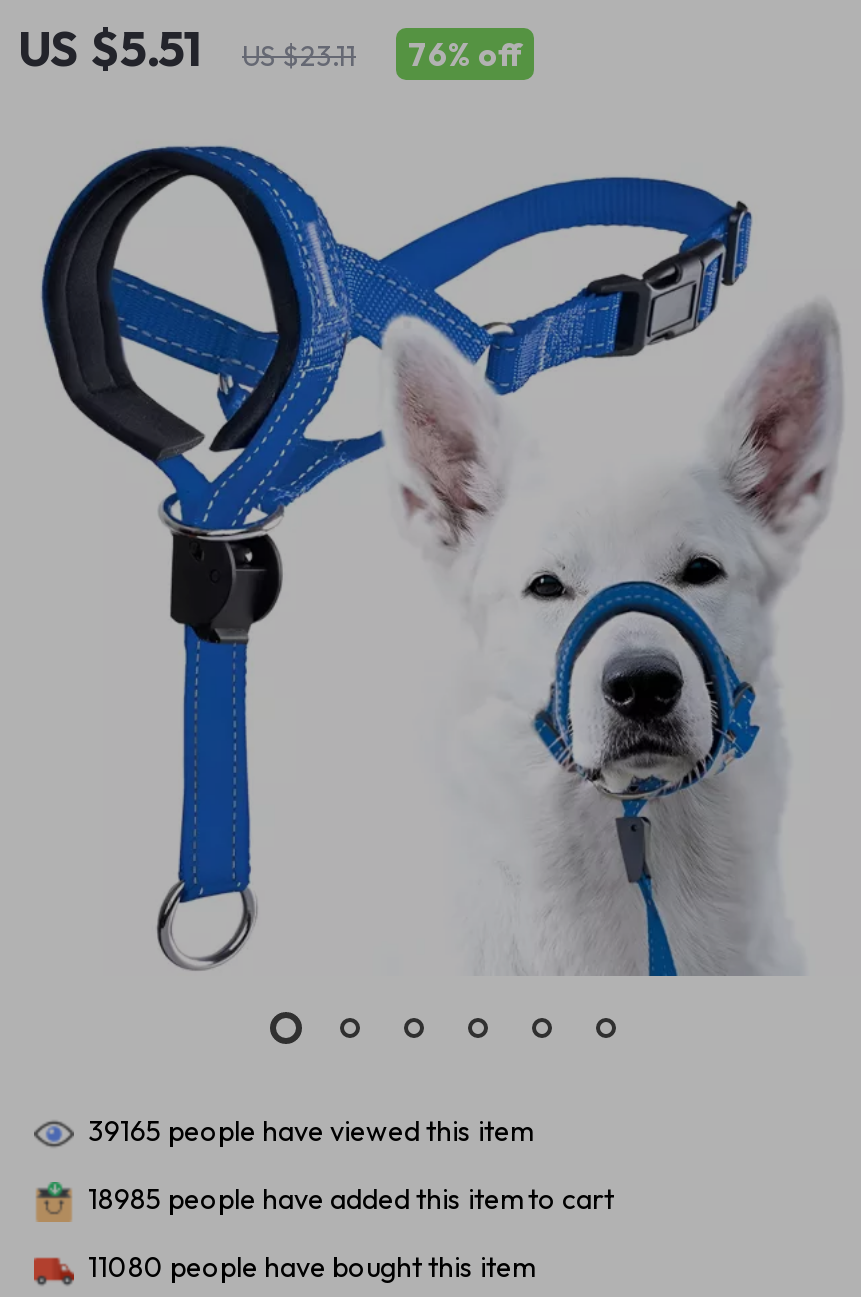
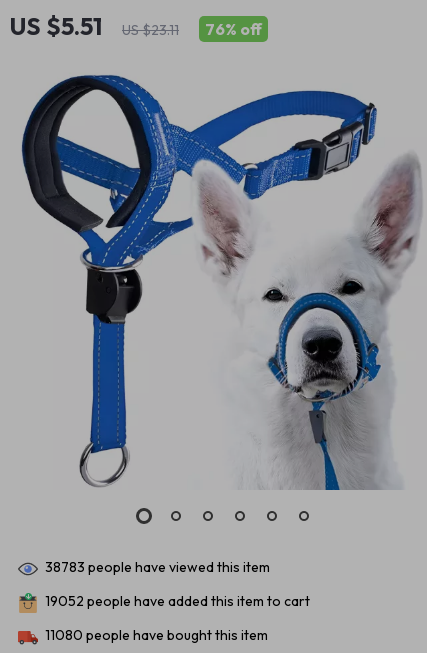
- 39165 people have viewed this item
+ 38783 people have viewed this item

- 18985 people have added this item to cart
+ 19052 people have added this item to cart
